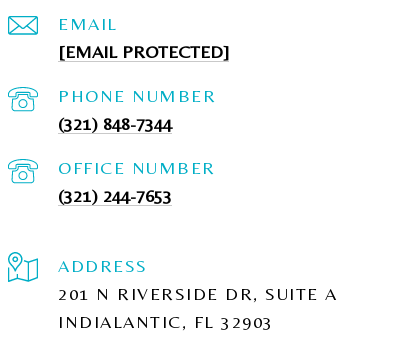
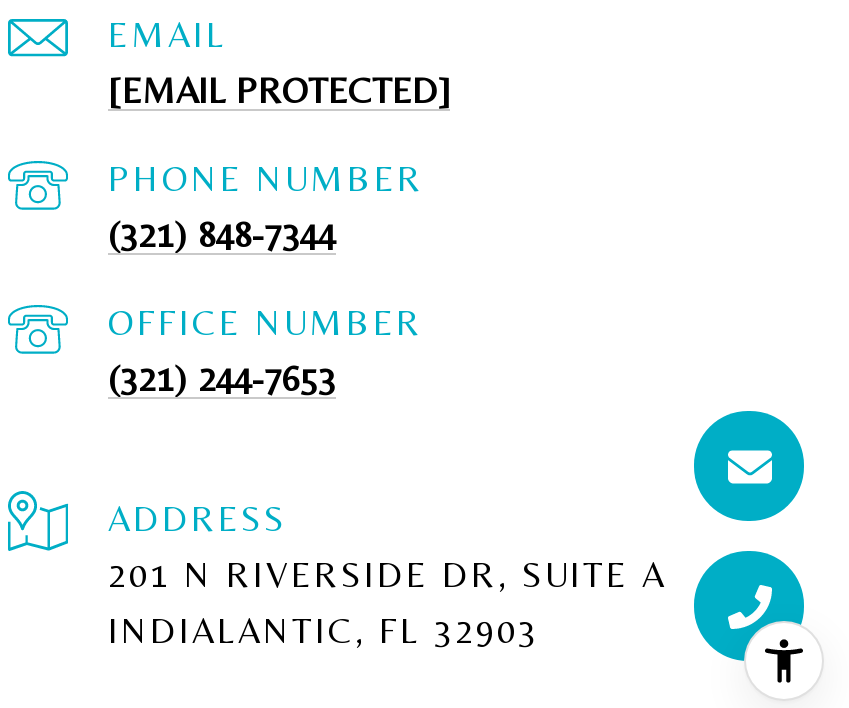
+ [image]

+ [image]
